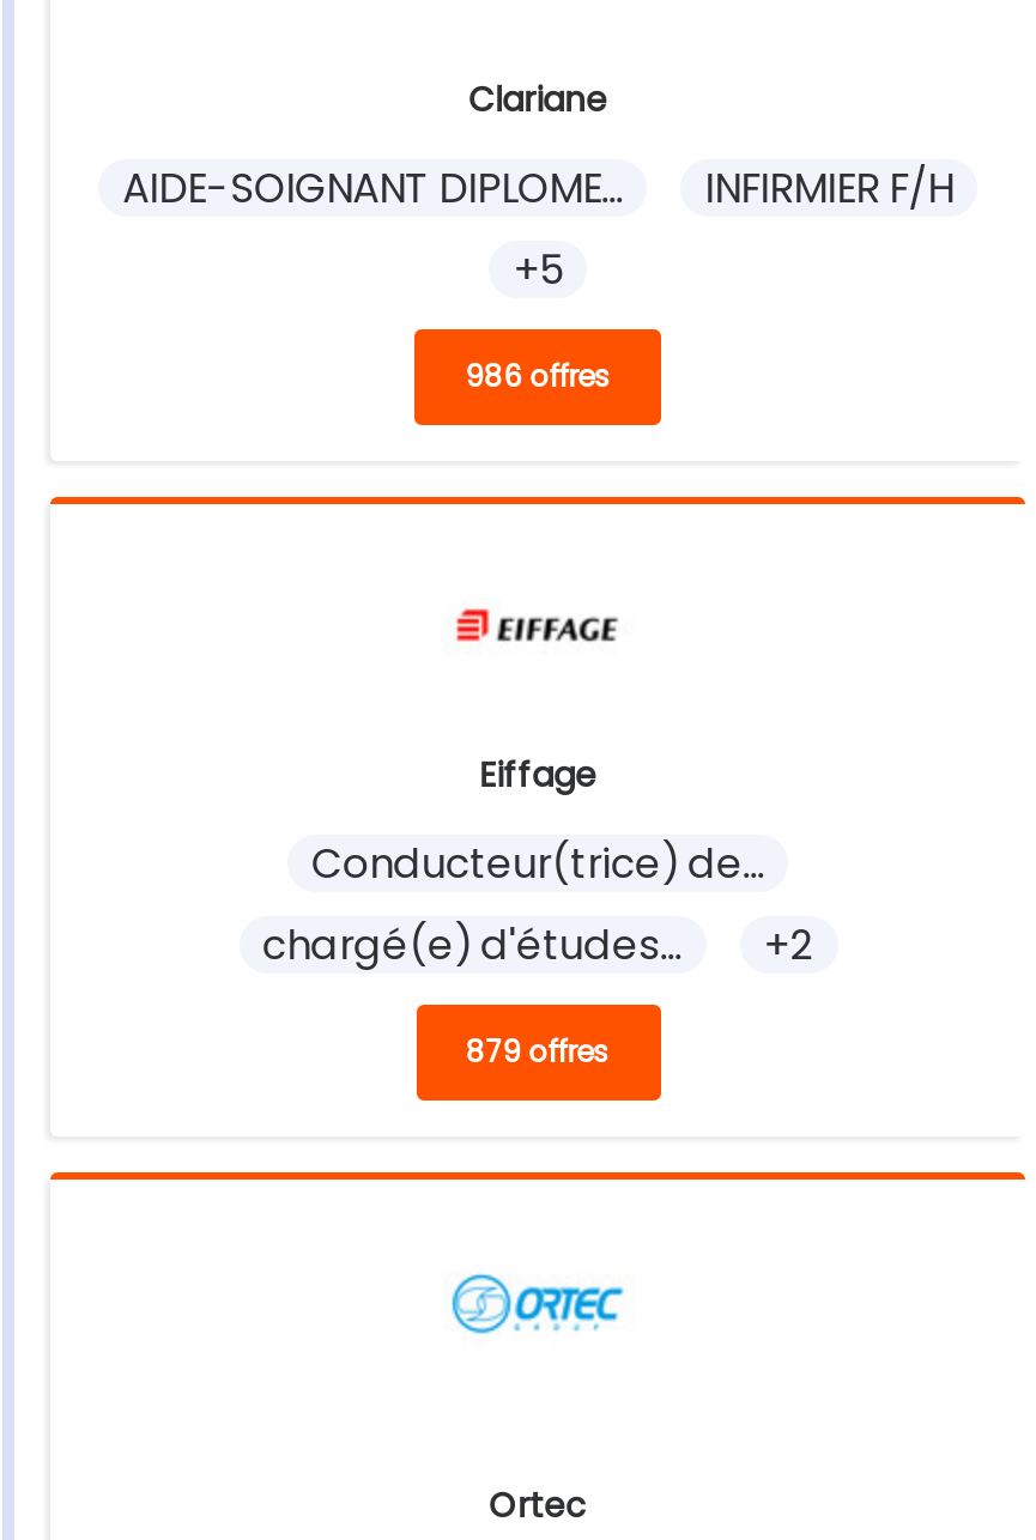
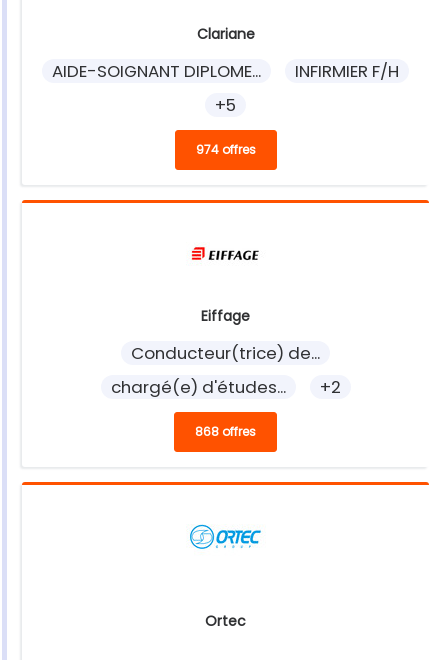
- 986 offres
+ 974 offres

- 879 offres
+ 868 offres
